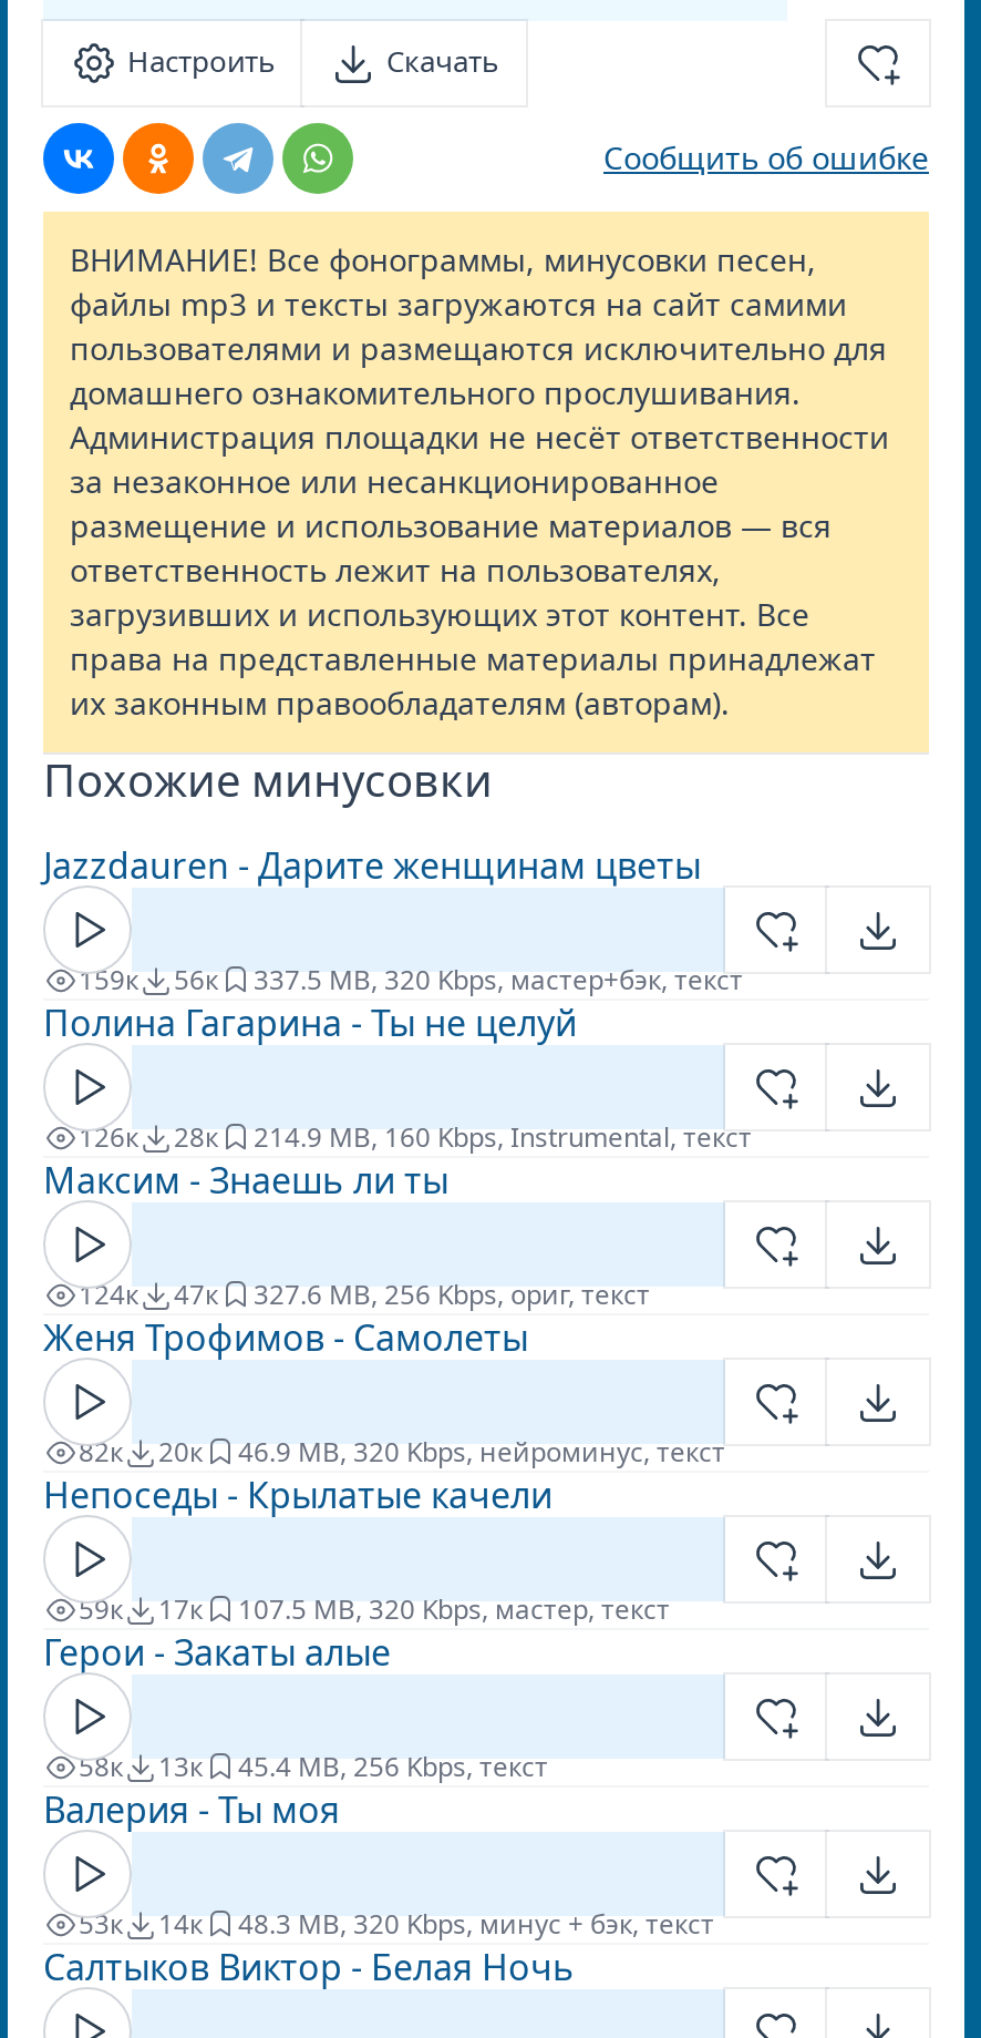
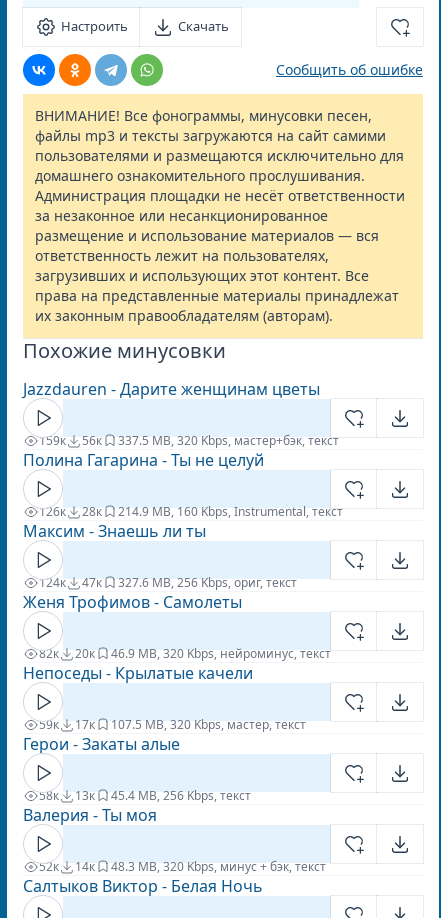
- 53к 14к 48.3 MB, 320 Kbps, минус + бэк, текст
+ 52к 14к 48.3 MB, 320 Kbps, минус + бэк, текст
